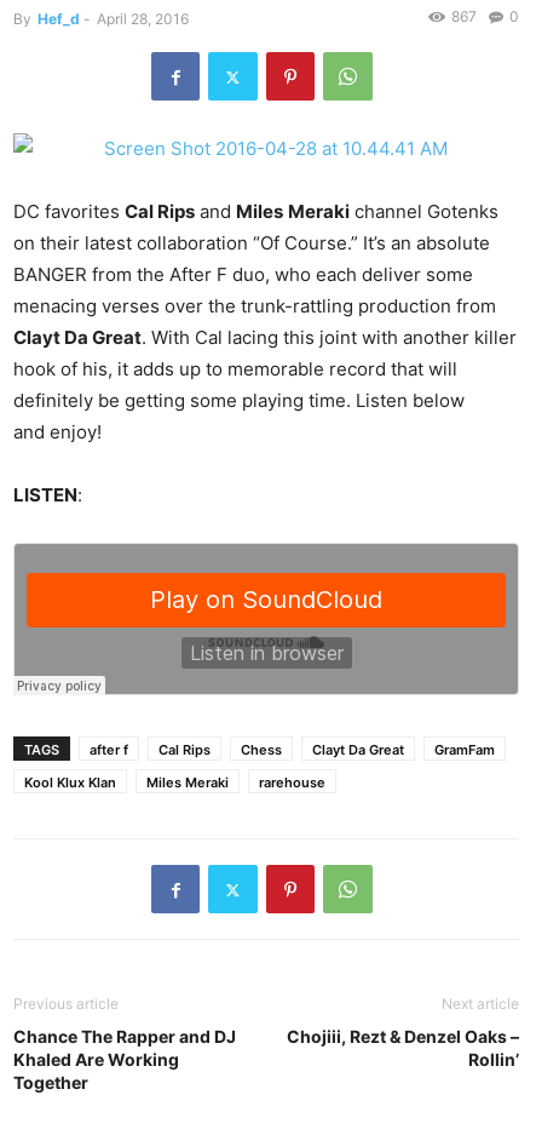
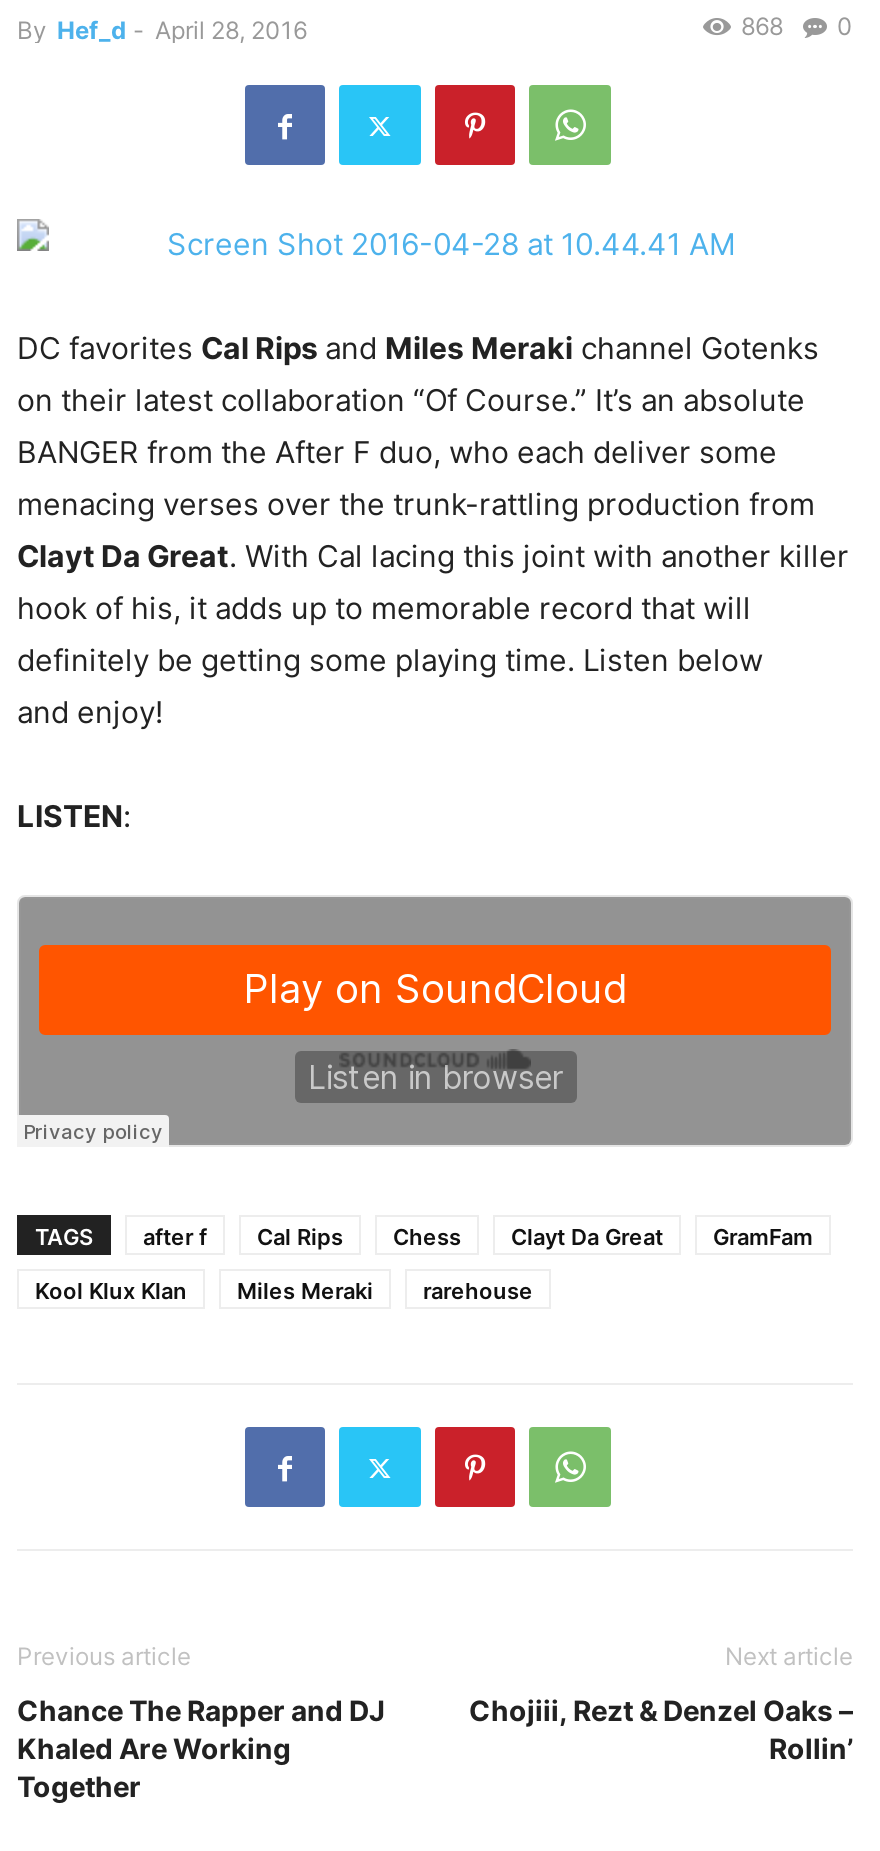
- 867 0
+ 868 0
